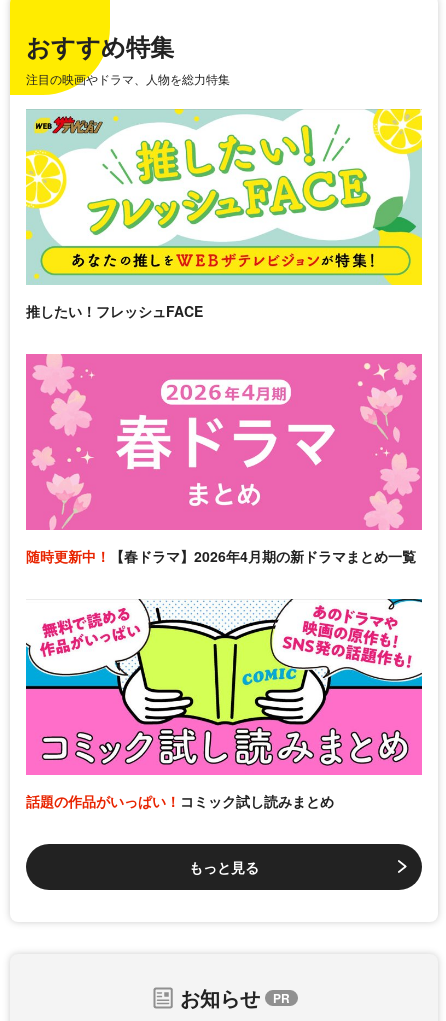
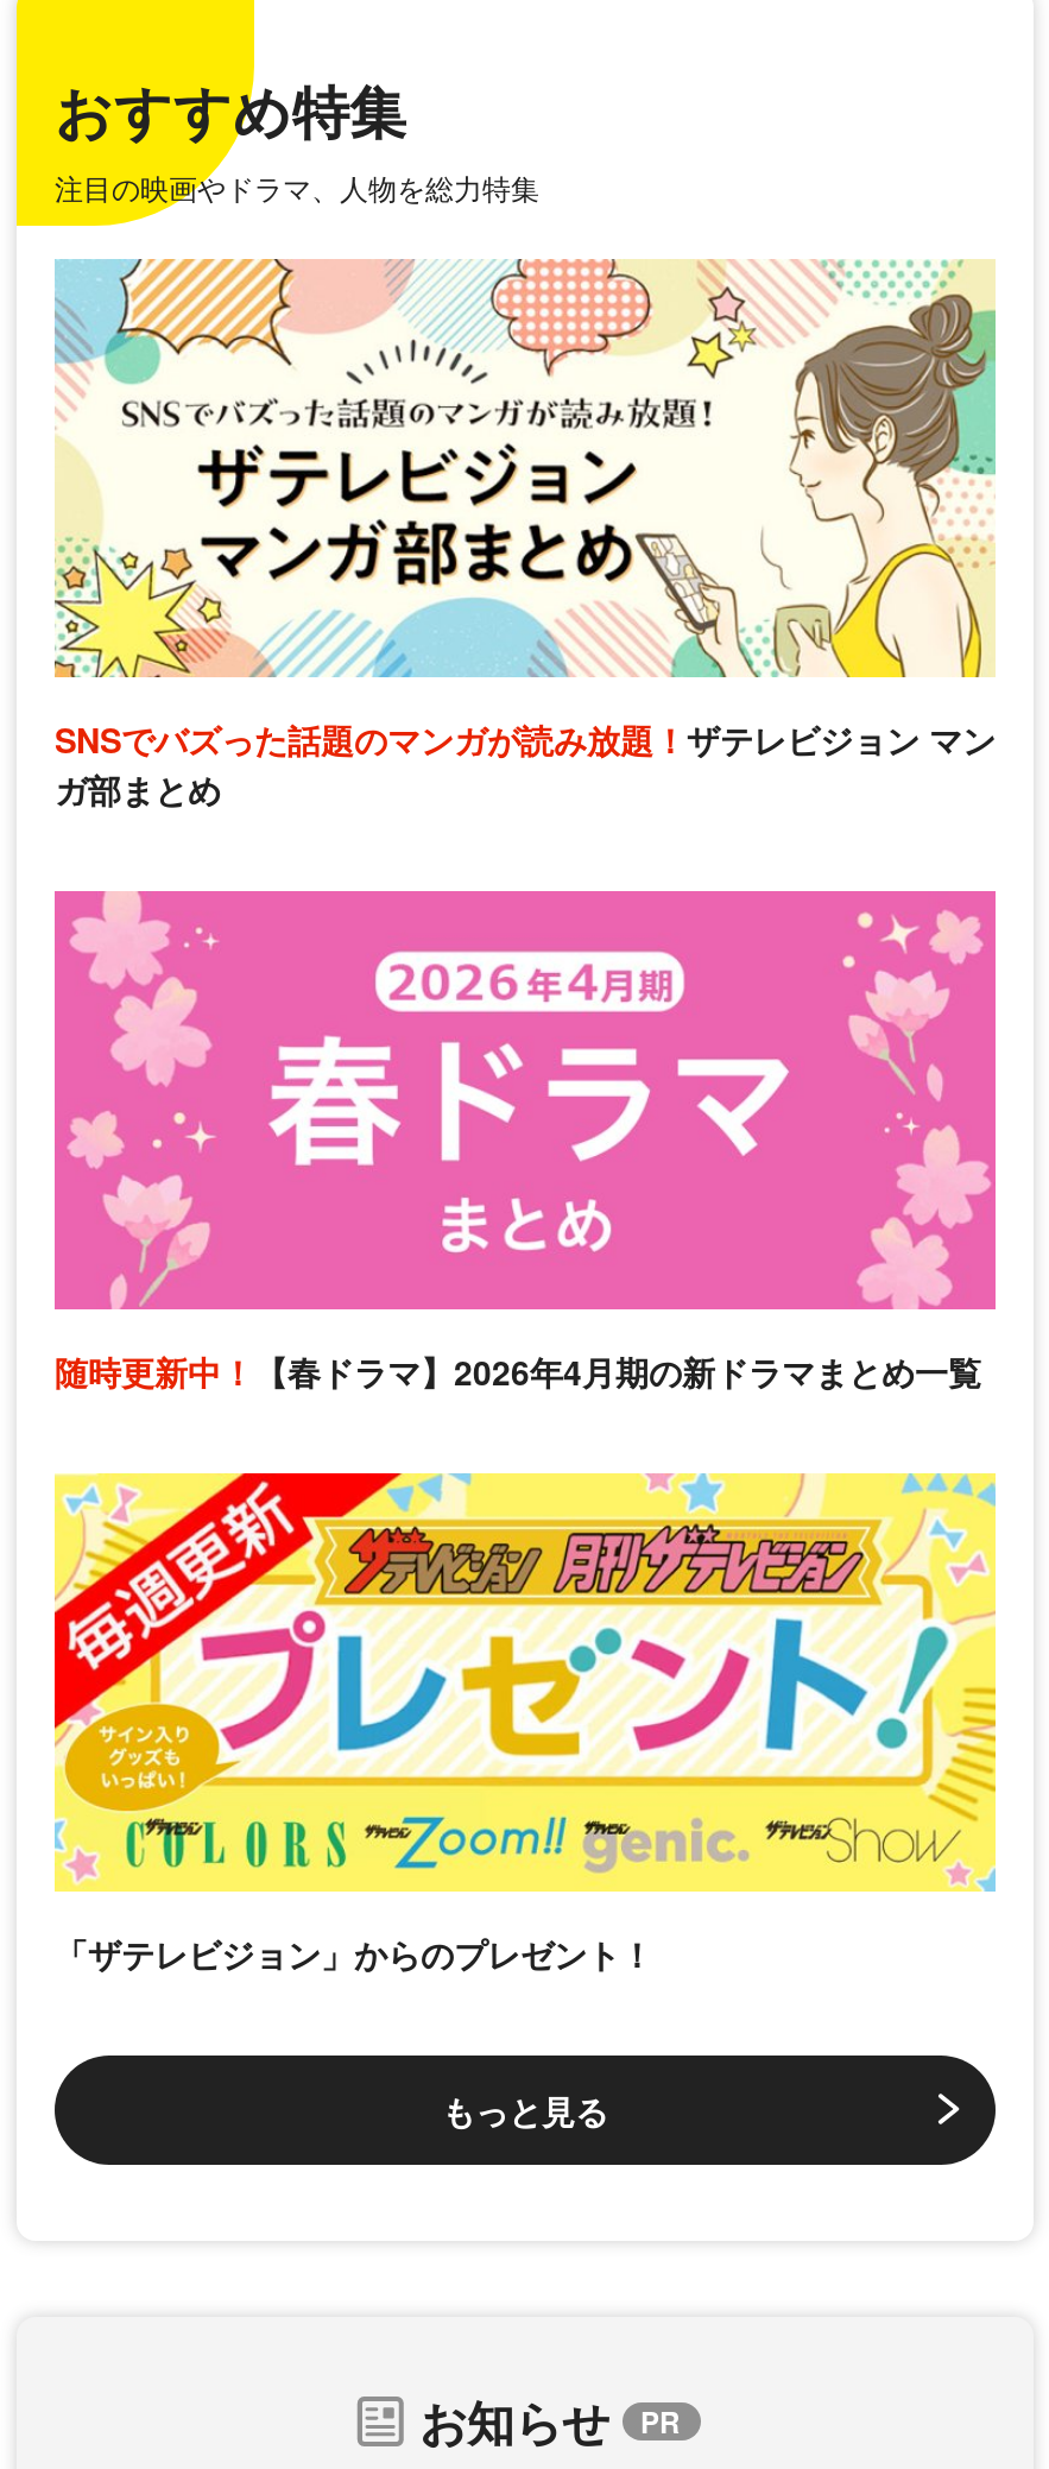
- [image]
- 推したい！フレッシュFACE
+ [image]
+ SNSでバズった話題のマンガが読み放題！ザテレビジョン マン
+ ガ部まとめ

- [image]
- 話題の作品がいっぱい！コミック試し読みまとめ
+ [image]
+ 「ザテレビジョン」からのプレゼント！
